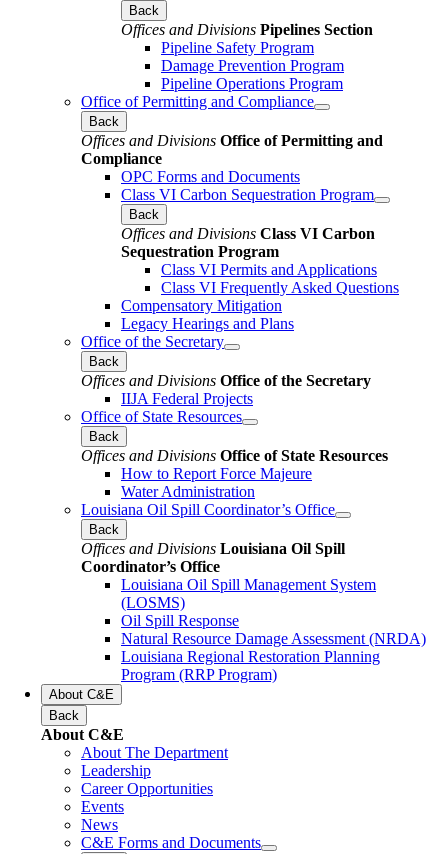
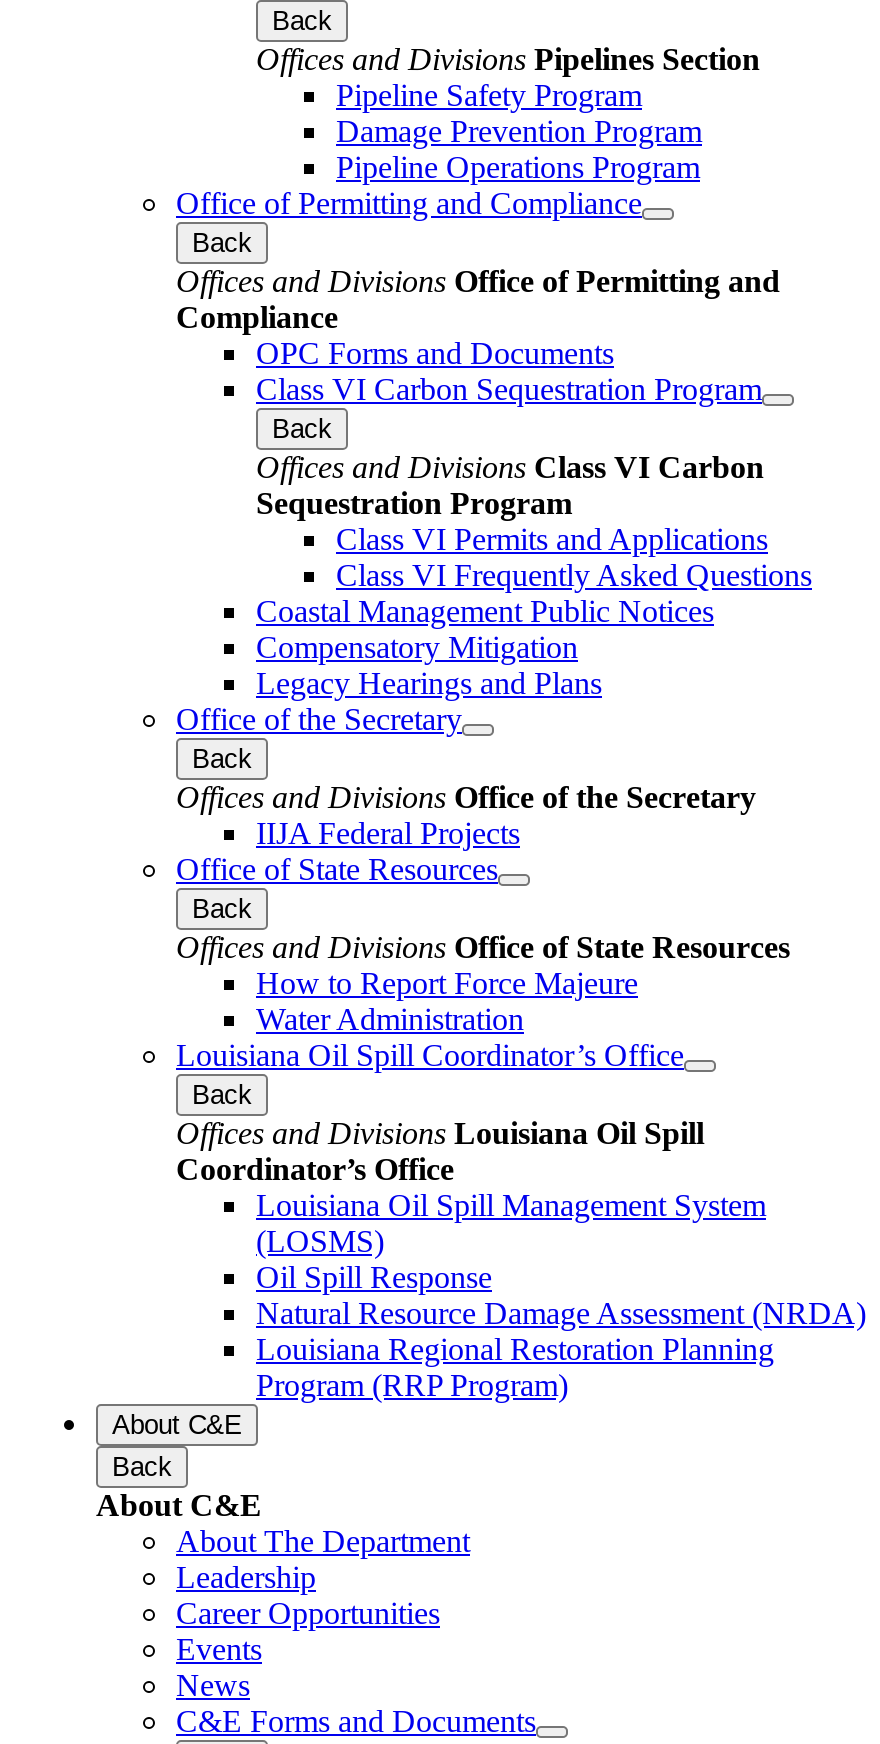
+ Coastal Management Public Notices
